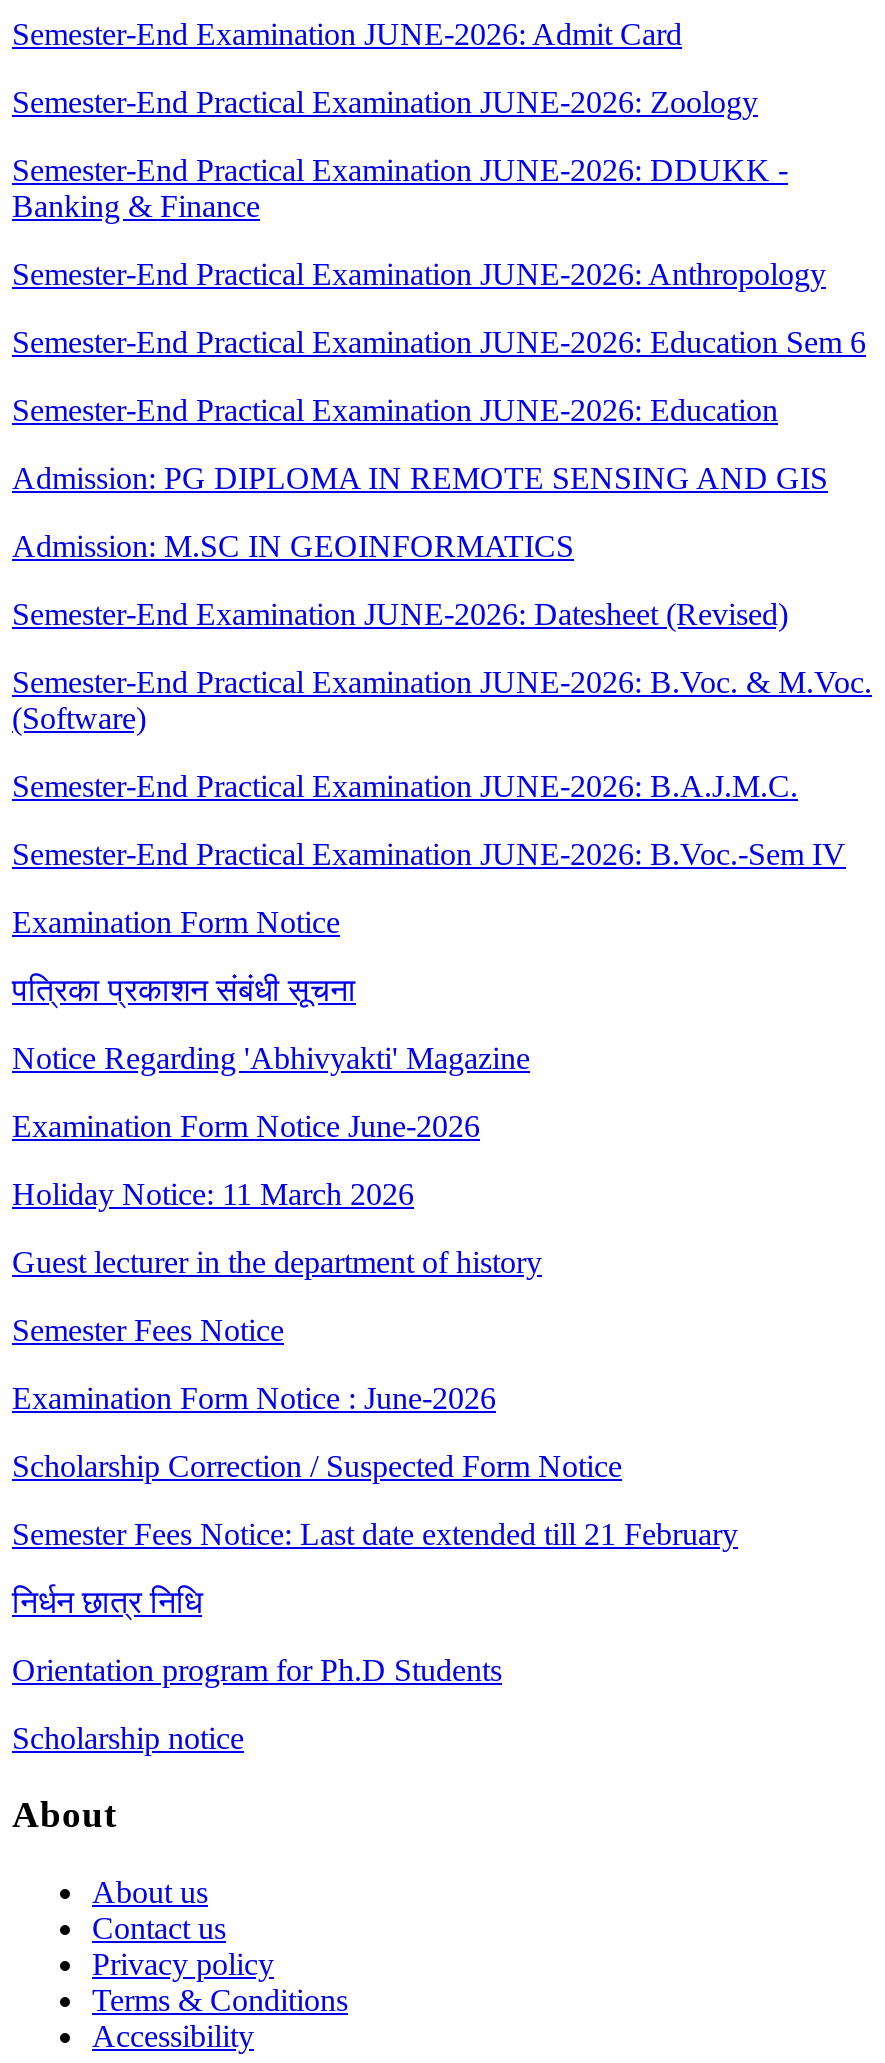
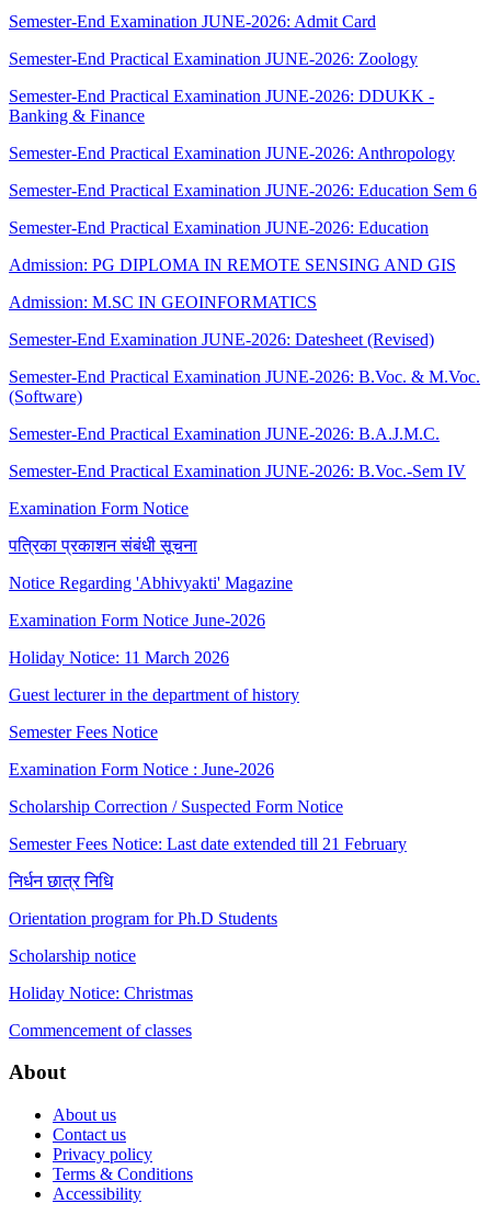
+ Holiday Notice: Christmas
+ Commencement of classes
